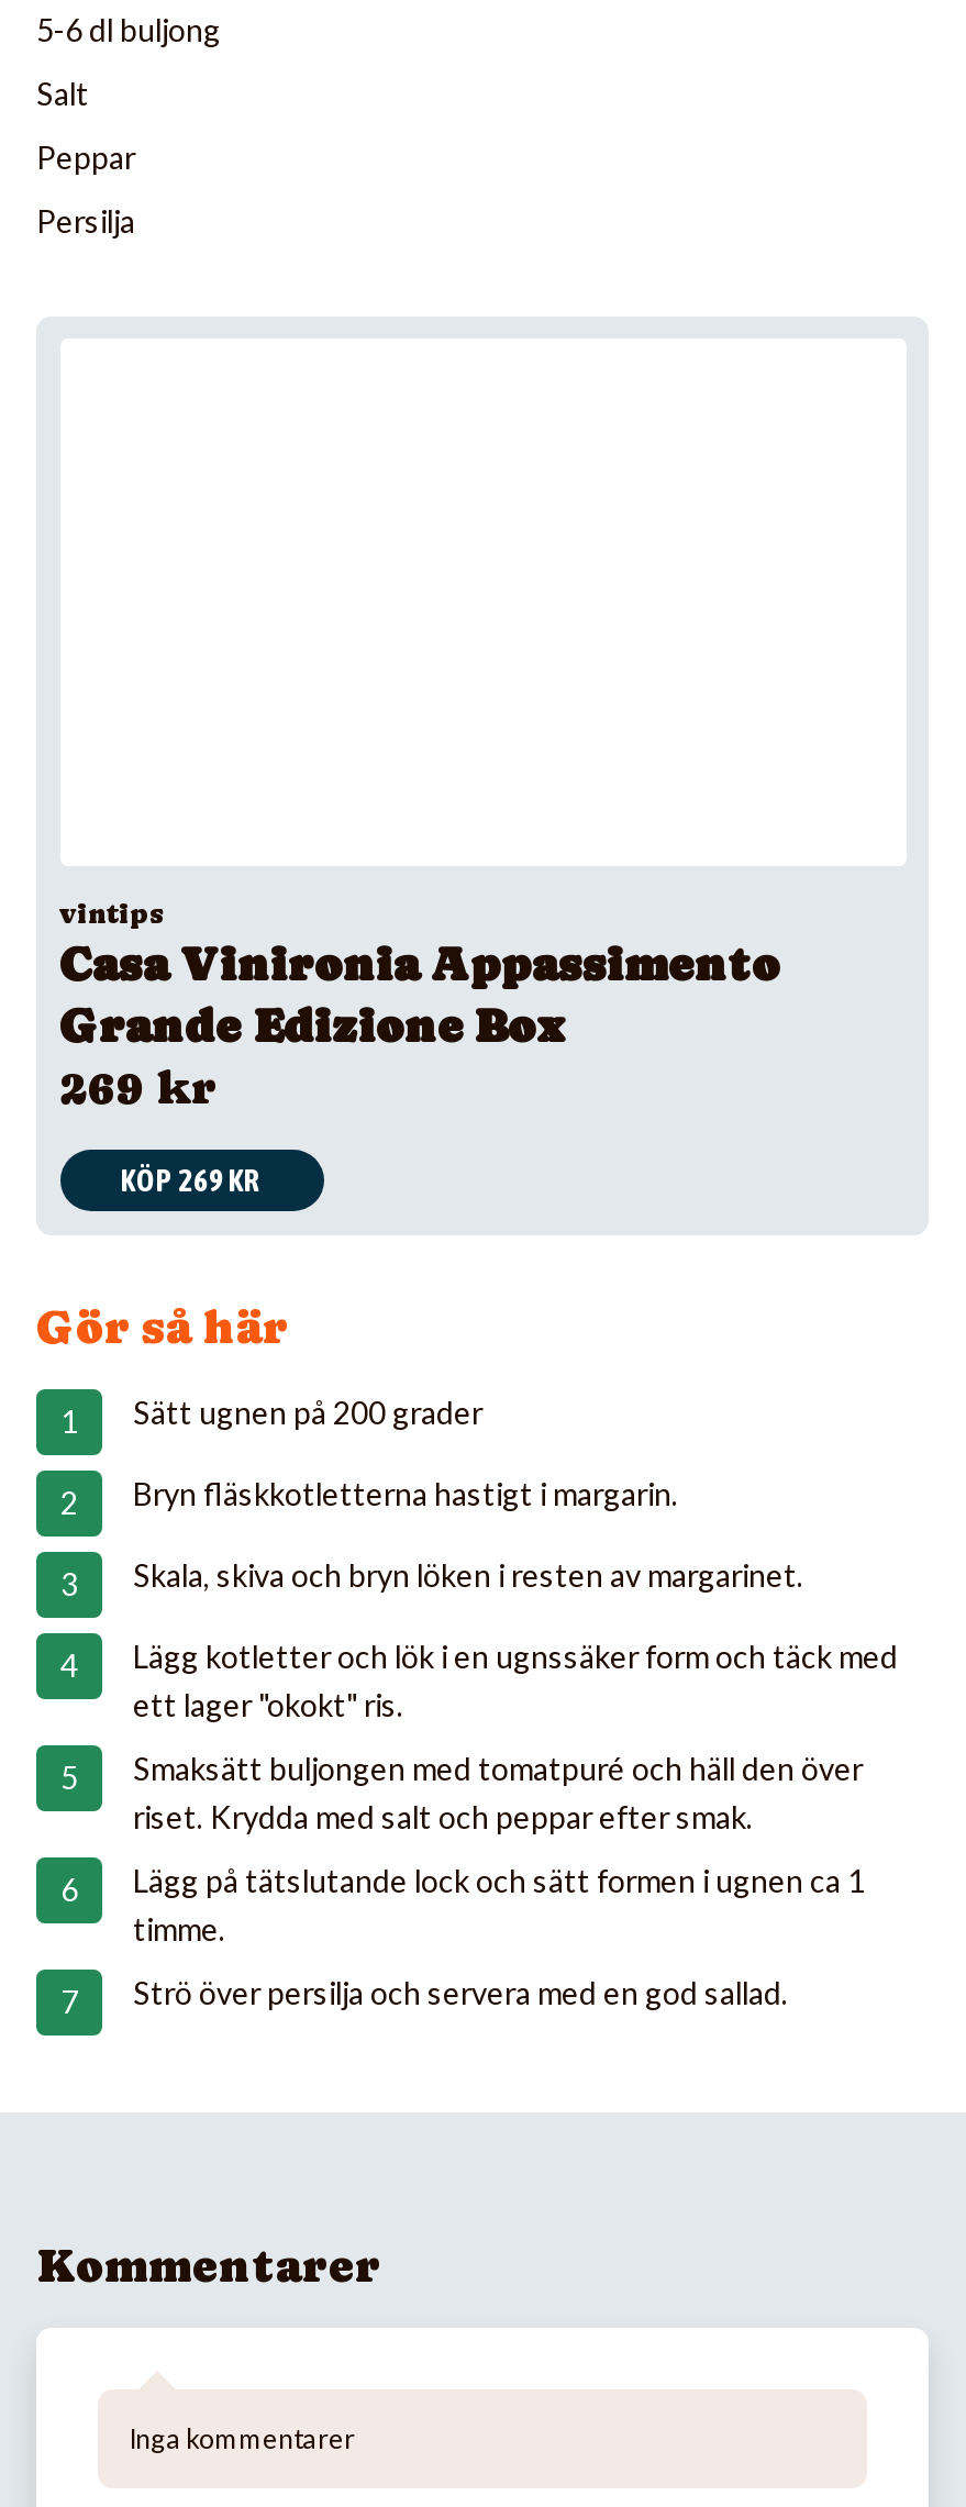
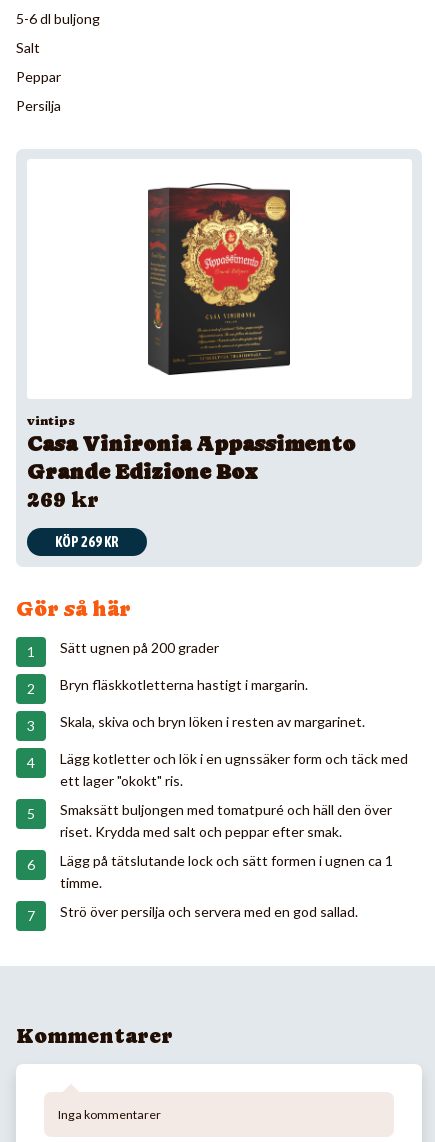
+ [image]
